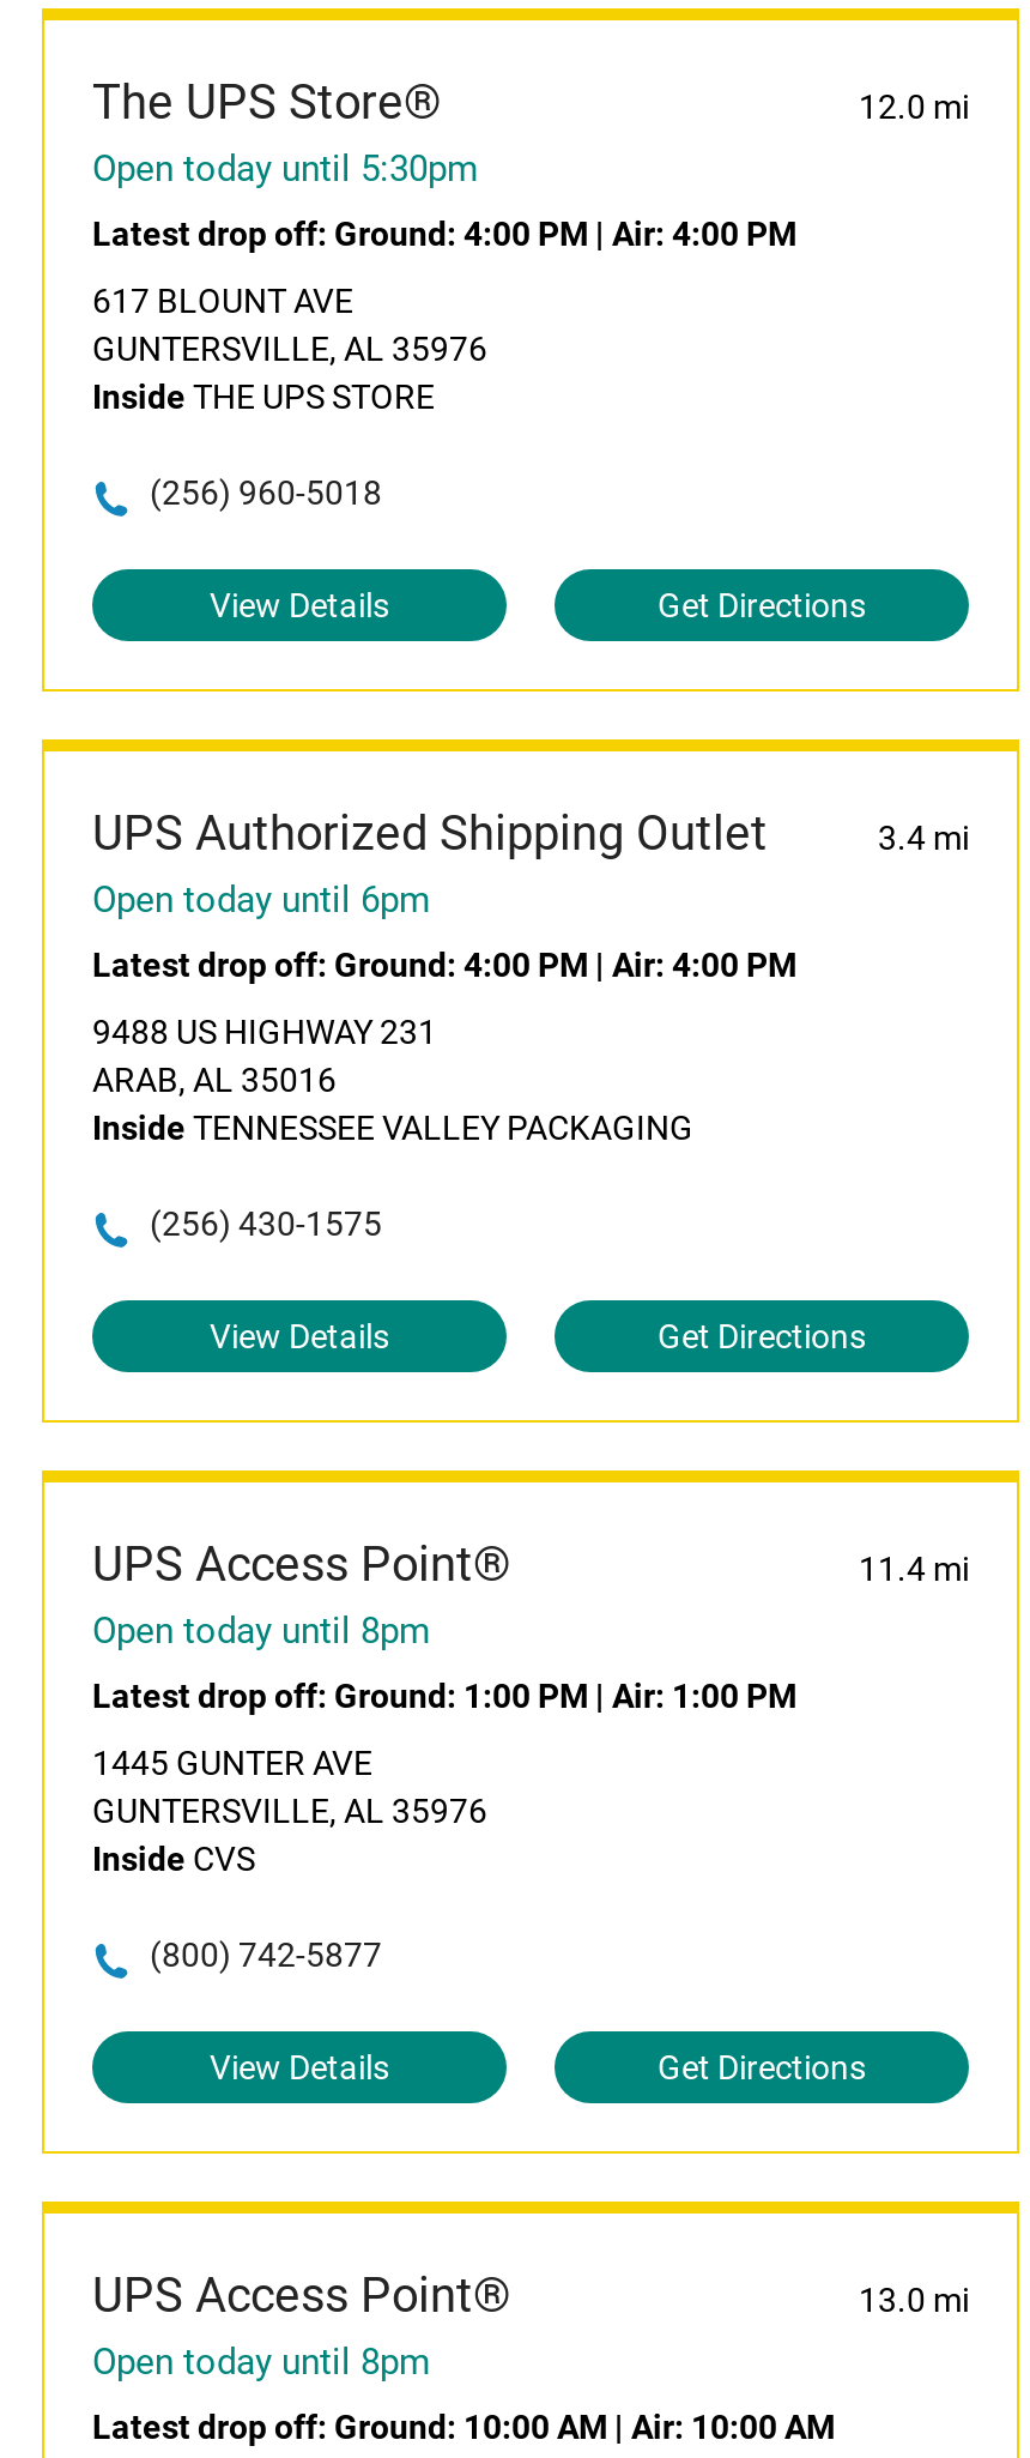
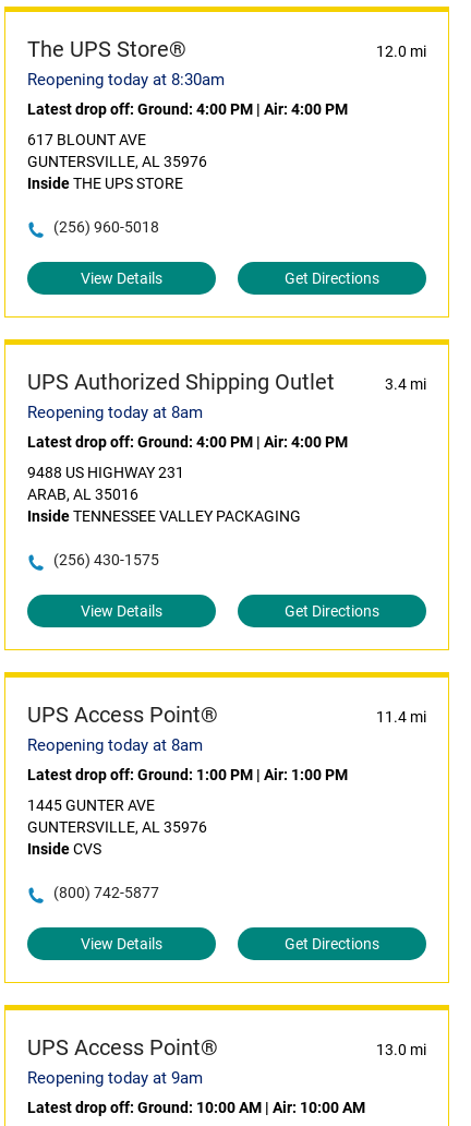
- Open today until 5:30pm
+ Reopening today at 8:30am

- Open today until 6pm
+ Reopening today at 8am

- Open today until 8pm
+ Reopening today at 8am

- Open today until 8pm
+ Reopening today at 9am
